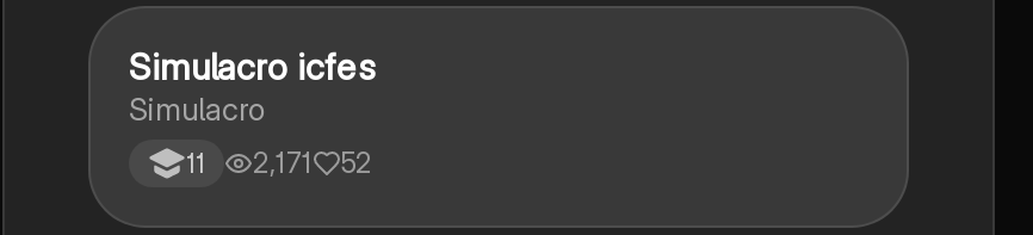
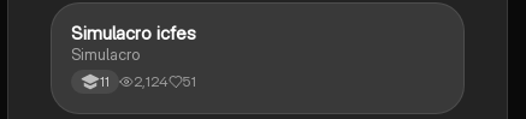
- 2,171
+ 2,124

- 52
+ 51
